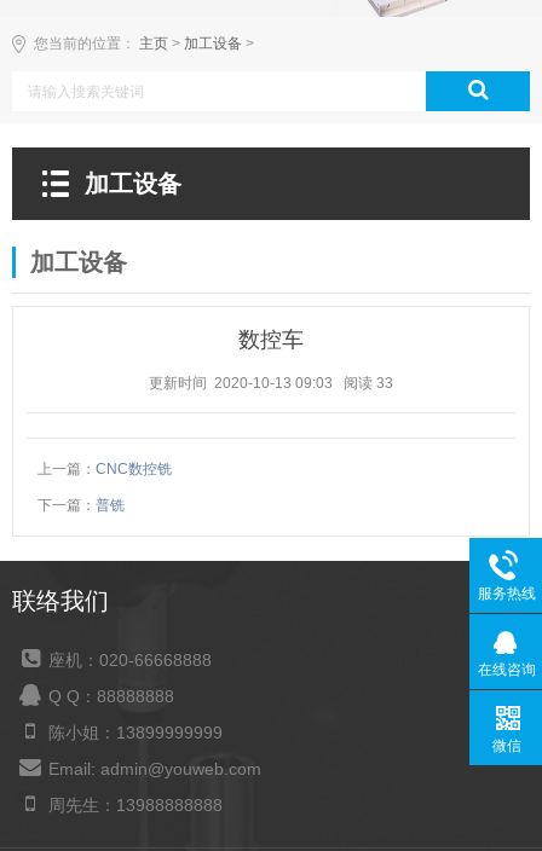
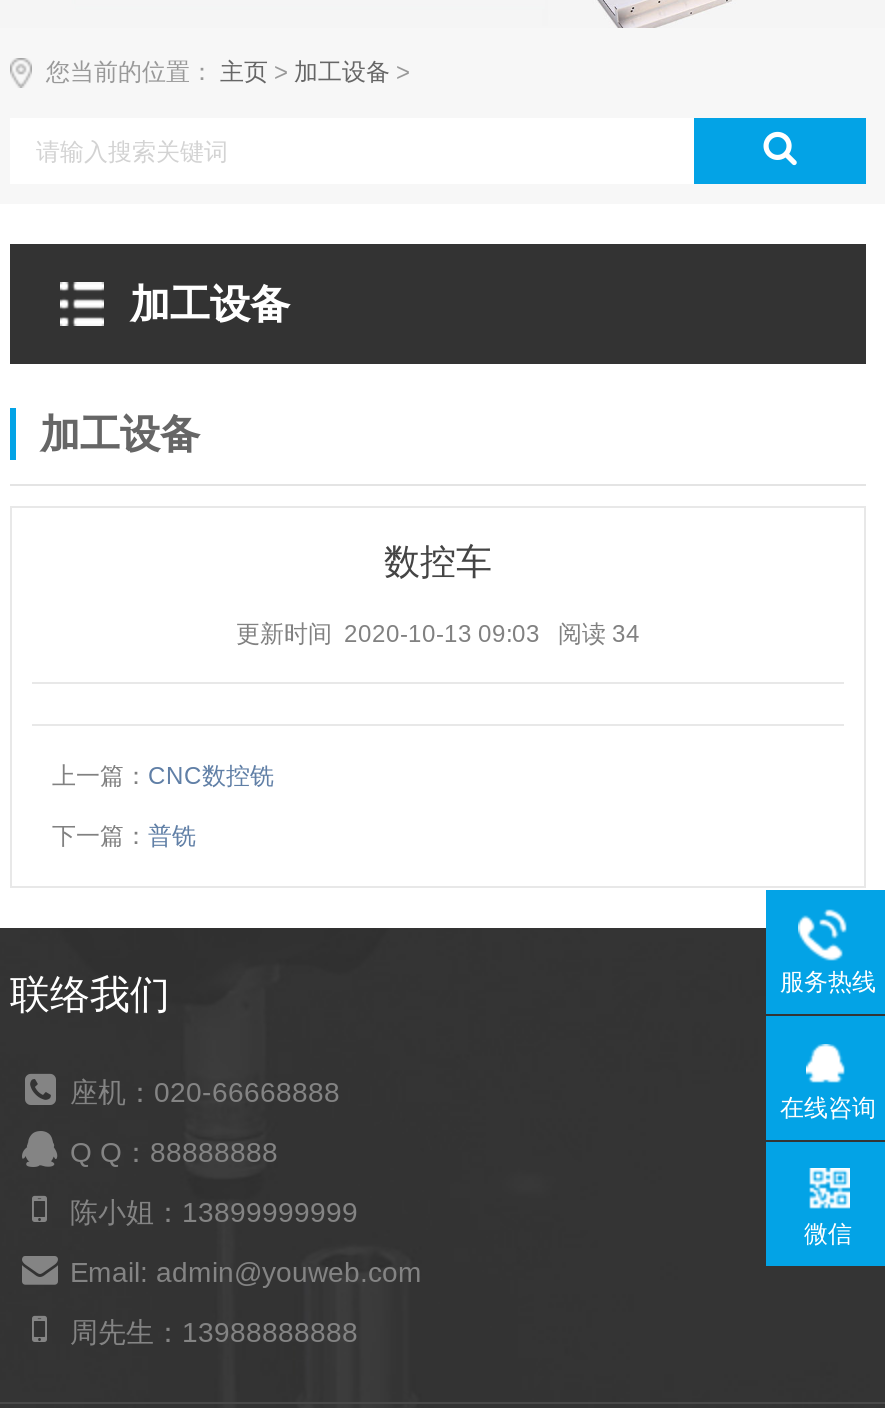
- 更新时间 2020-10-13 09:03 阅读33
+ 更新时间 2020-10-13 09:03 阅读34
